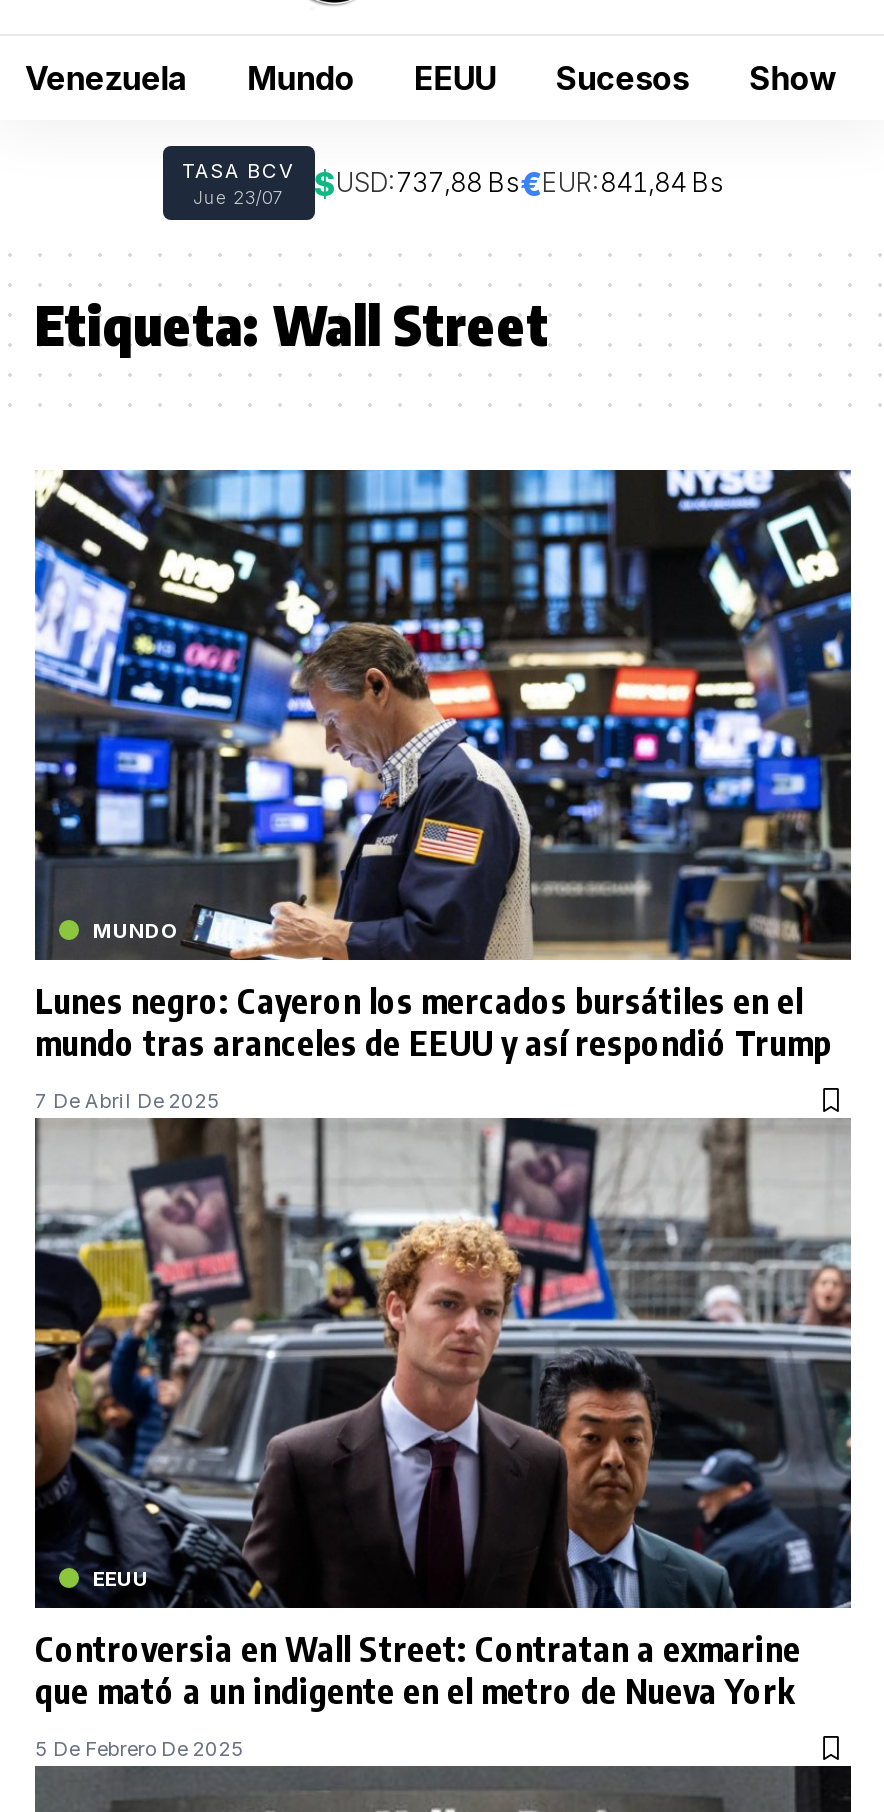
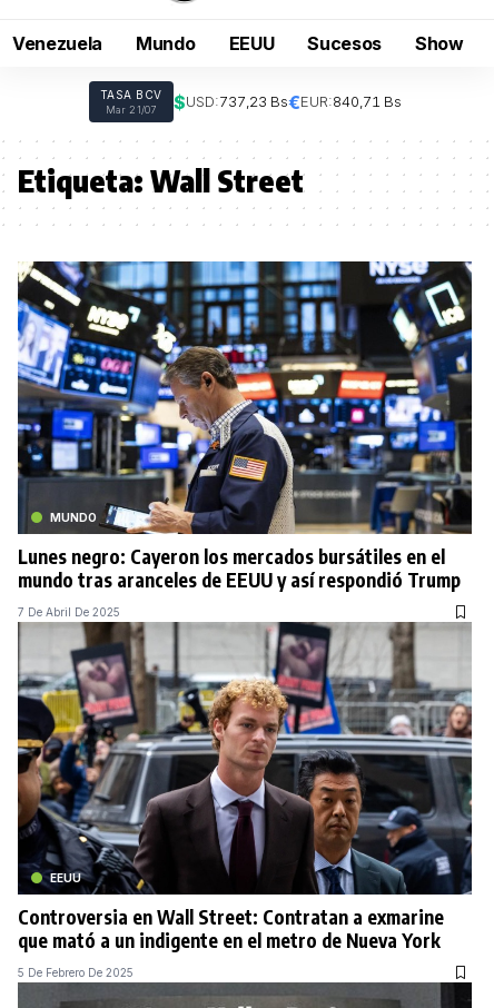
- Jue 23/07
- $USD:737,88 Bs€EUR:841,84 Bs
+ Mar 21/07
+ $USD:737,23 Bs€EUR:840,71 Bs
